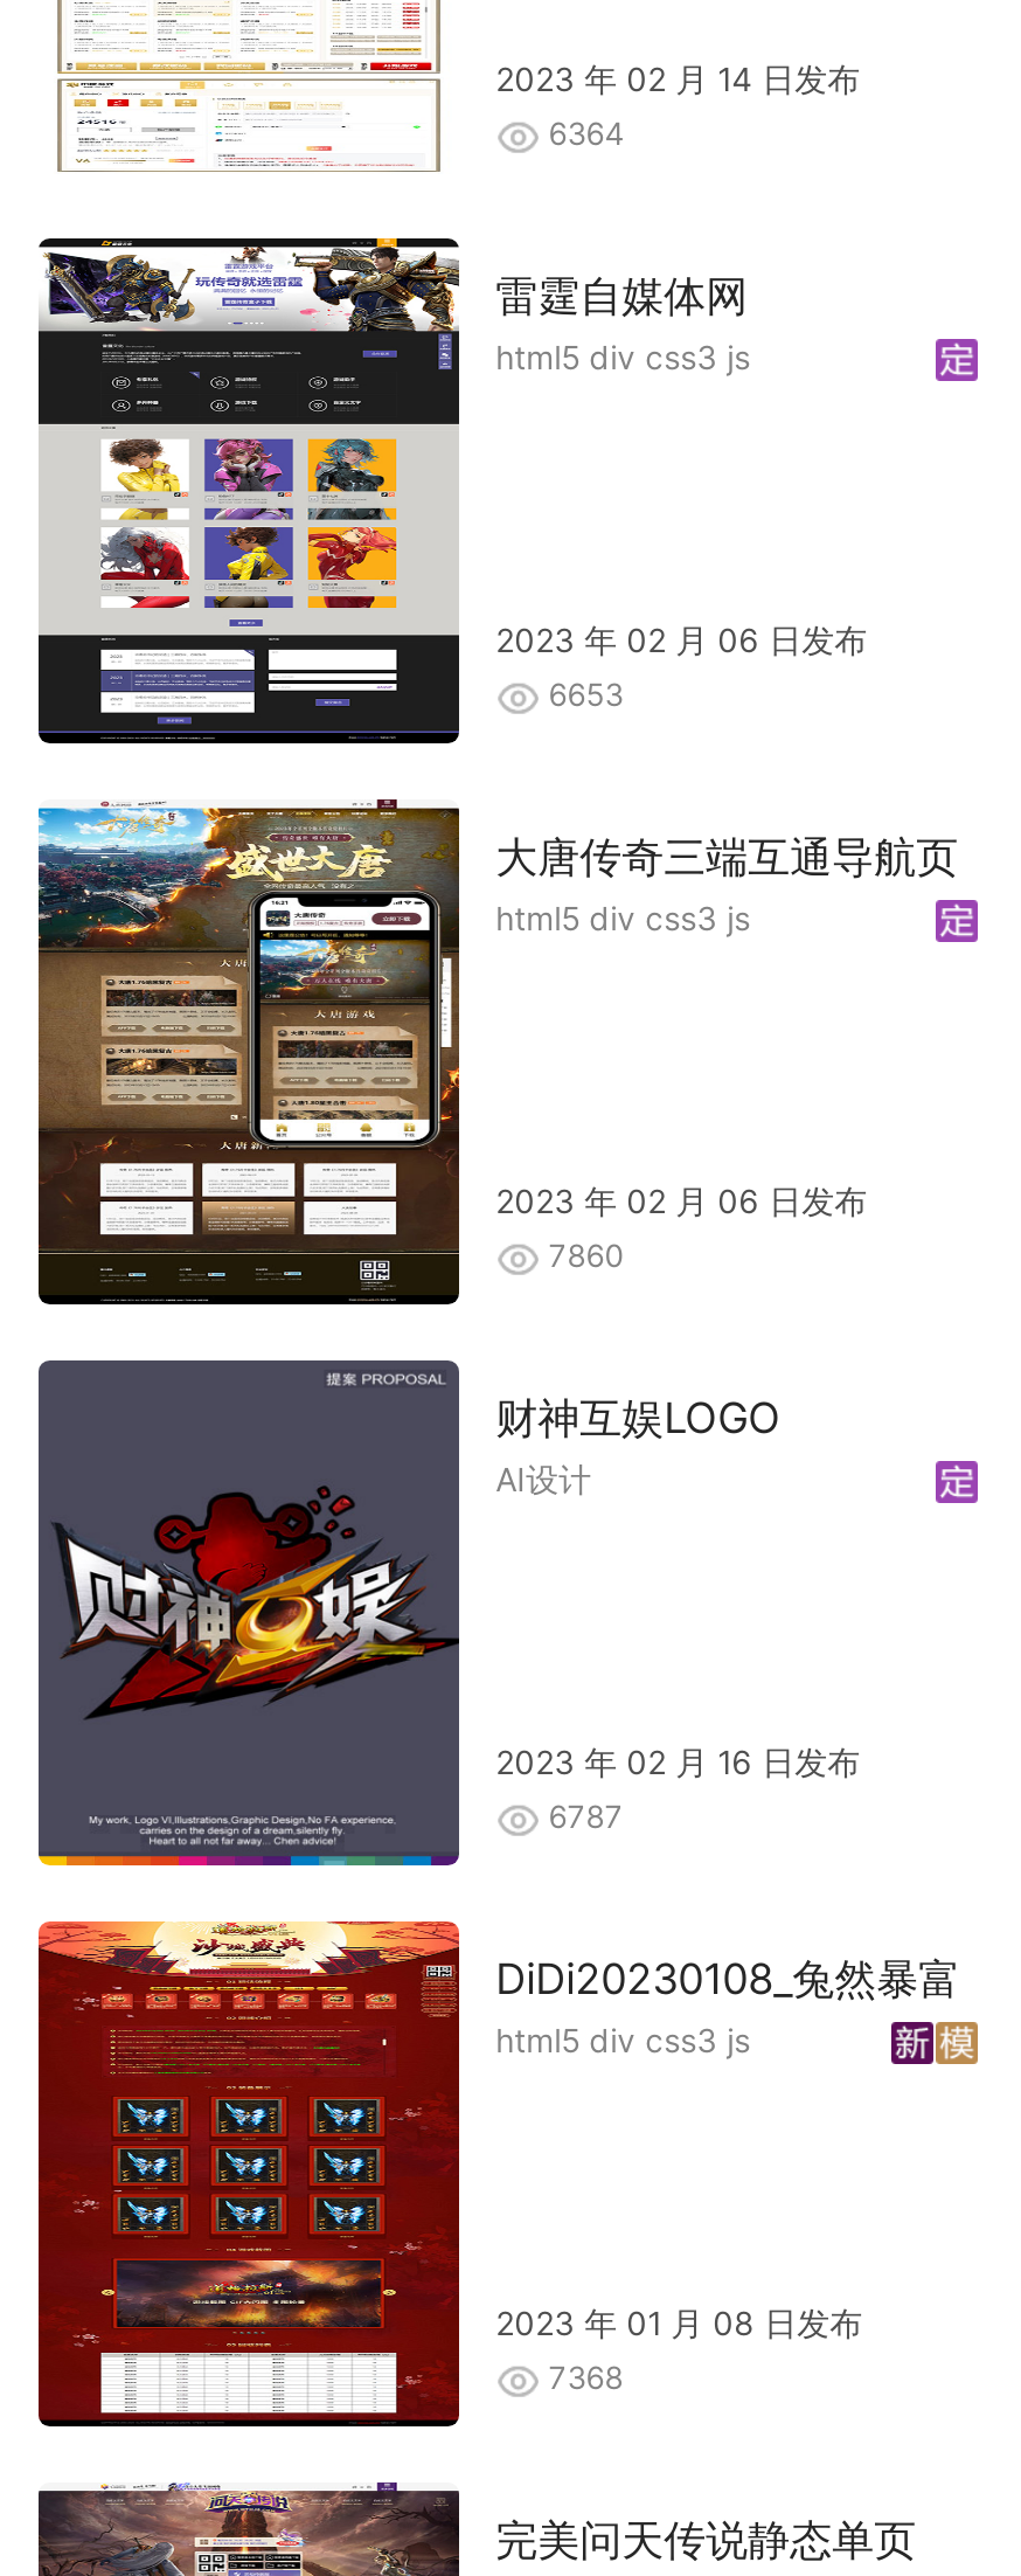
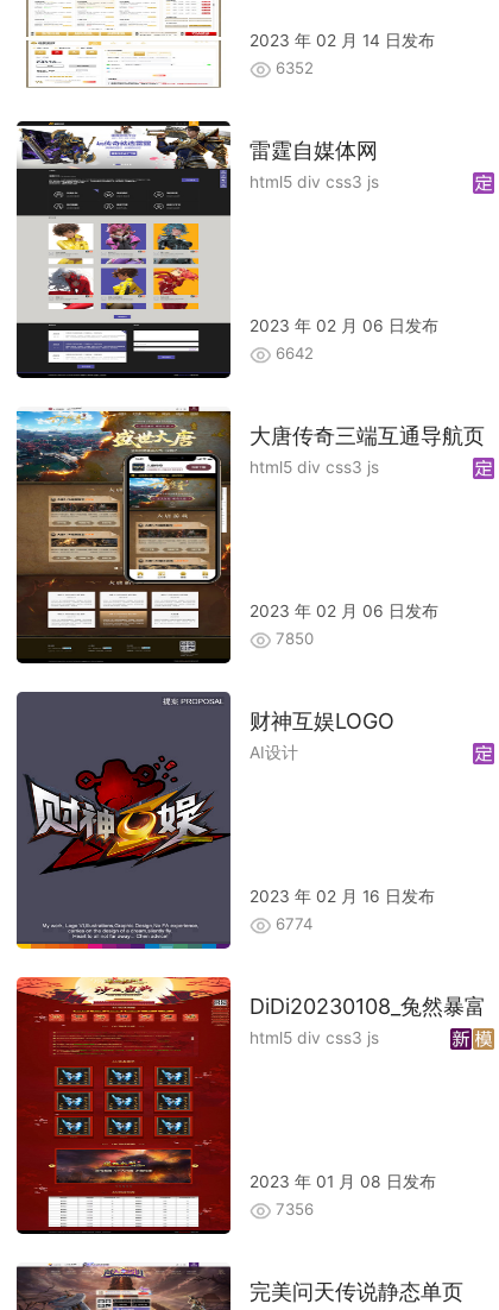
- 6364
+ 6352

- 6653
+ 6642

- 7860
+ 7850

- 6787
+ 6774

- 7368
+ 7356
